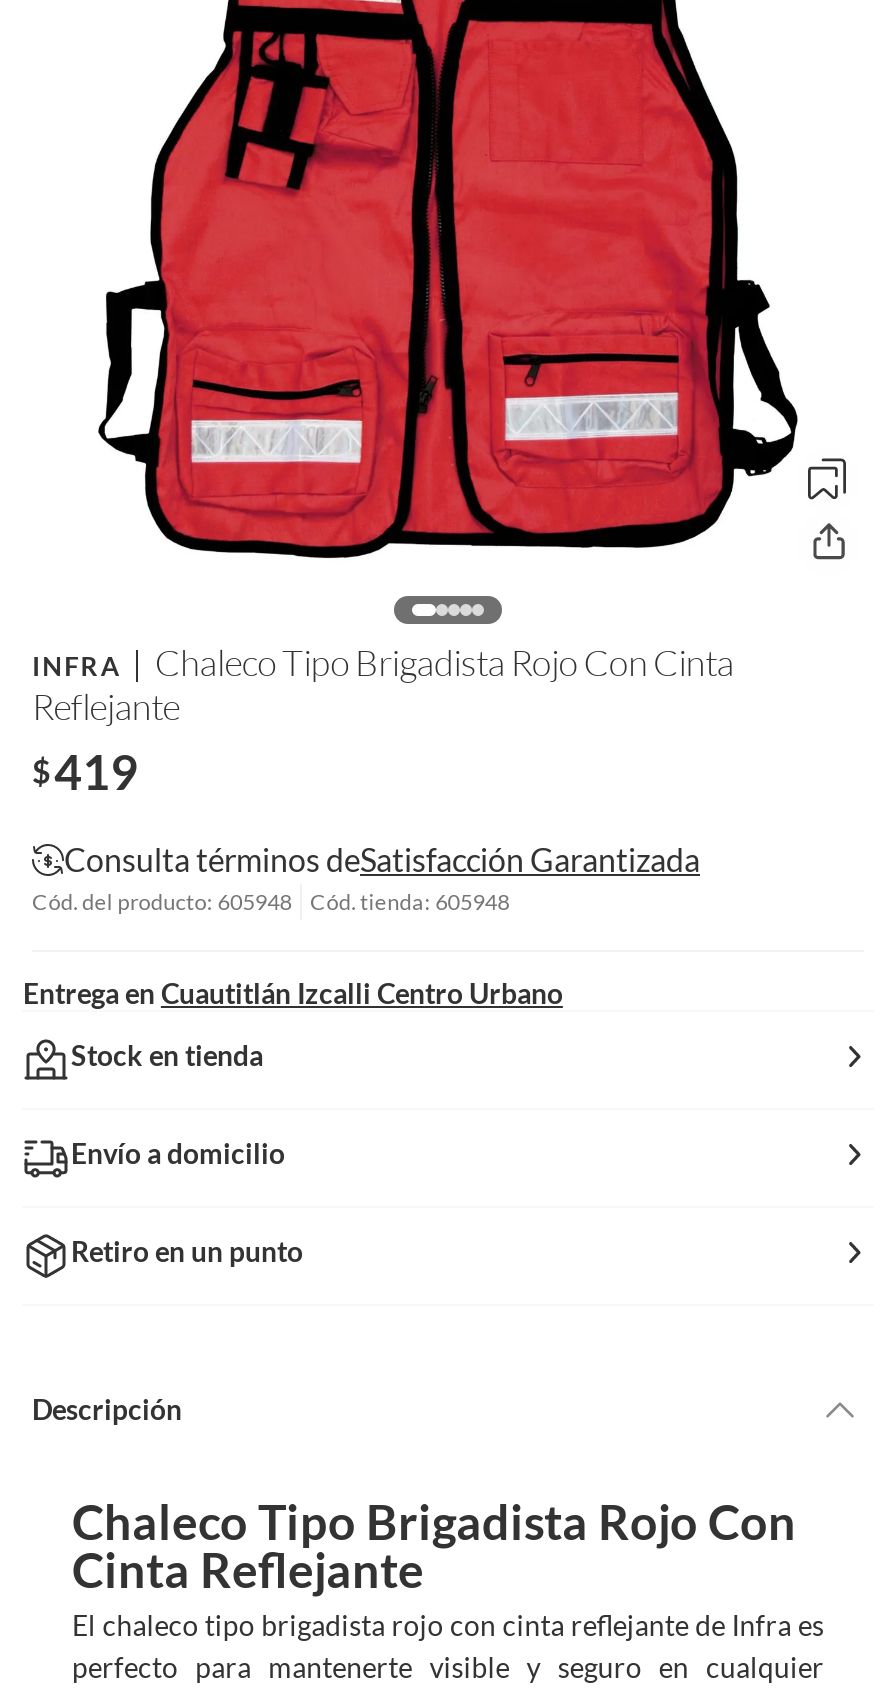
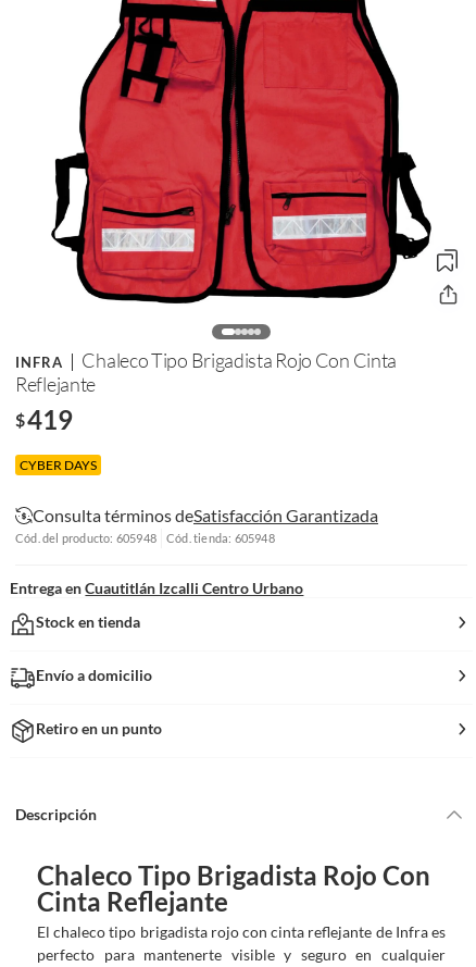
+ CYBER DAYS
